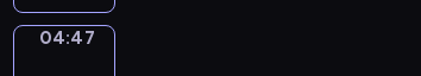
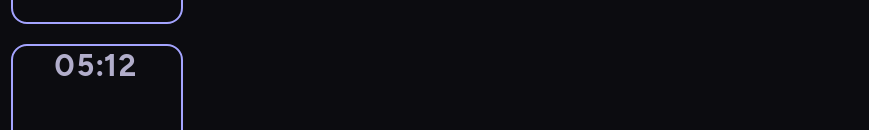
- 04:47
+ 05:12
